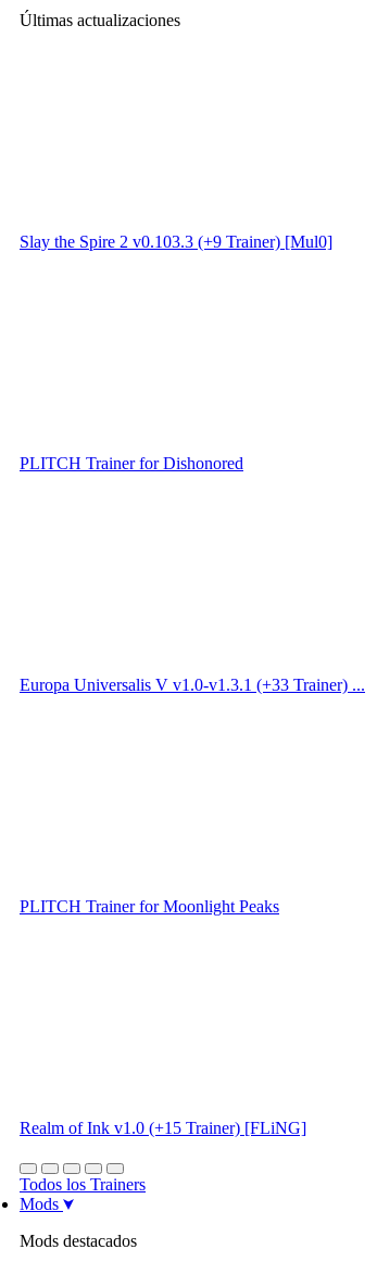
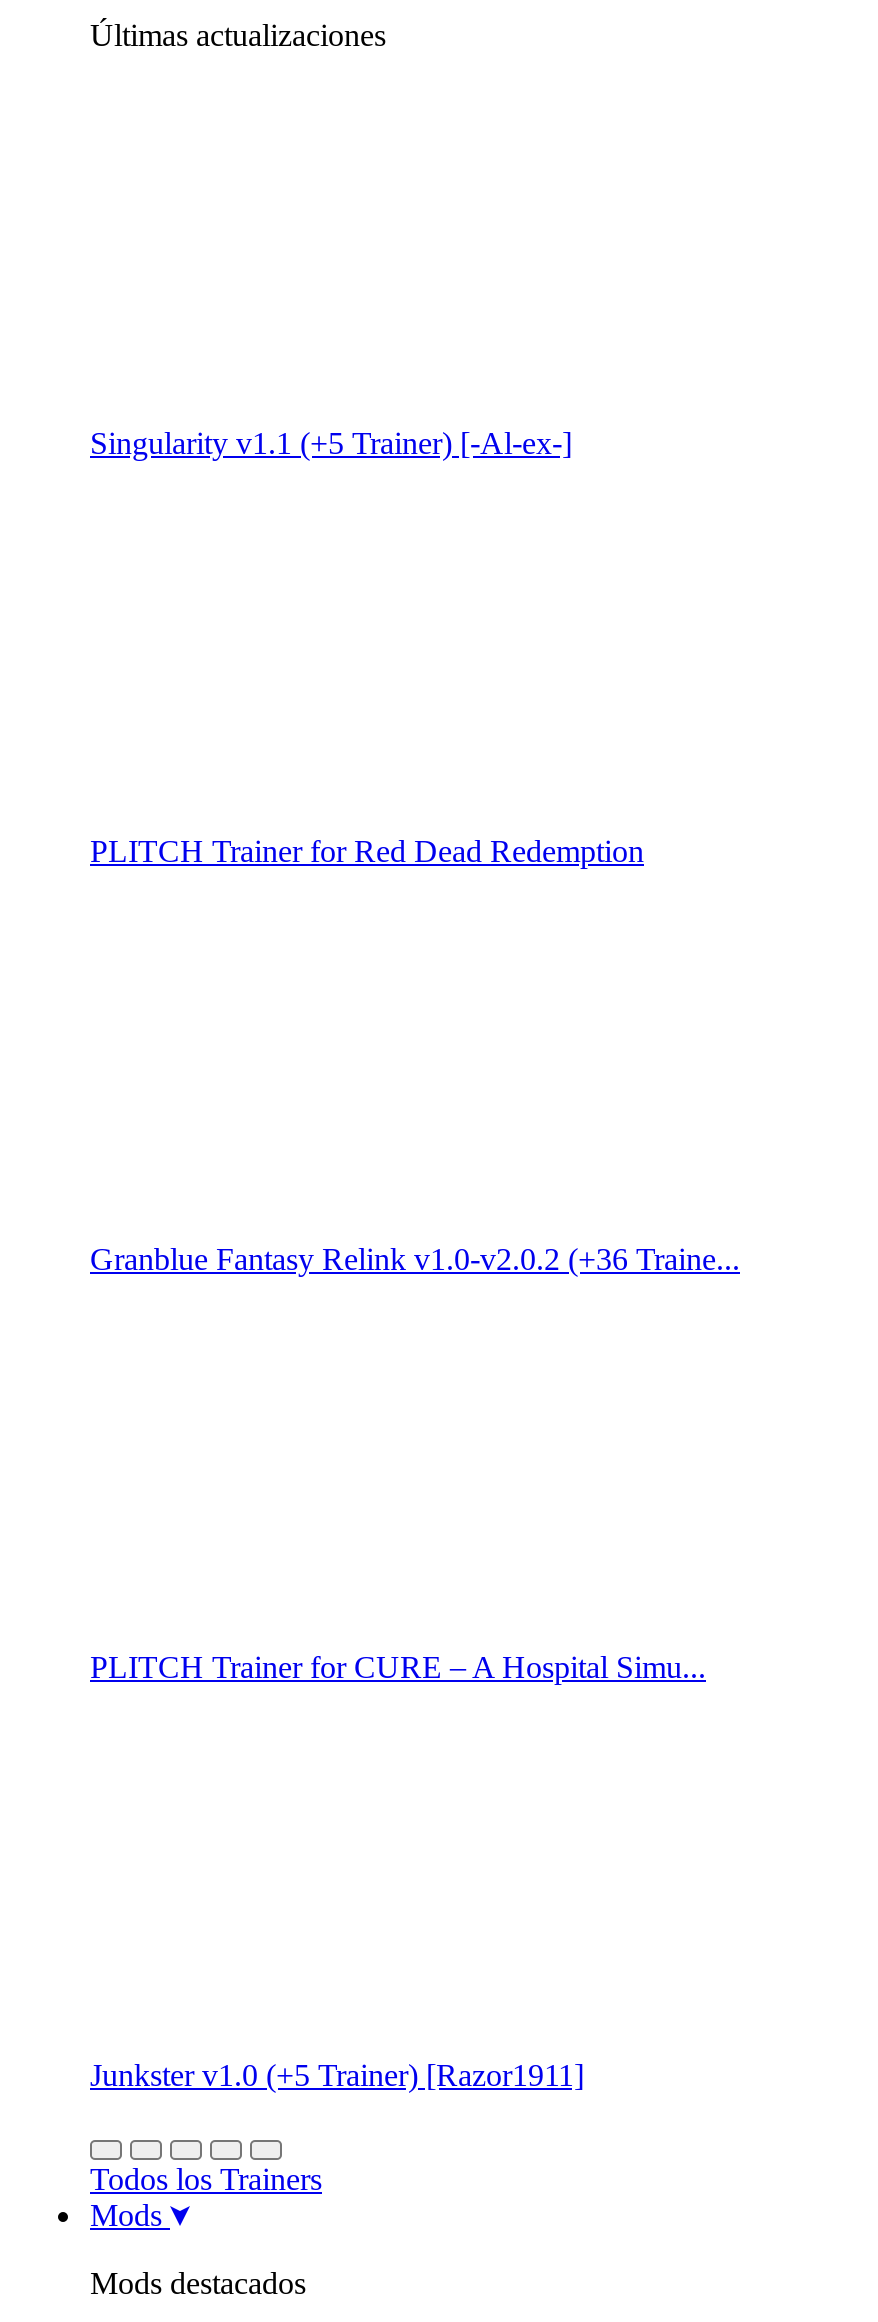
- Slay the Spire 2 v0.103.3 (+9 Trainer) [Mul0]
+ Singularity v1.1 (+5 Trainer) [-Al-ex-]

- PLITCH Trainer for Dishonored
+ PLITCH Trainer for Red Dead Redemption

- Europa Universalis V v1.0-v1.3.1 (+33 Trainer) ...
+ Granblue Fantasy Relink v1.0-v2.0.2 (+36 Traine...

- PLITCH Trainer for Moonlight Peaks
+ PLITCH Trainer for CURE – A Hospital Simu...

- Realm of Ink v1.0 (+15 Trainer) [FLiNG]
+ Junkster v1.0 (+5 Trainer) [Razor1911]
